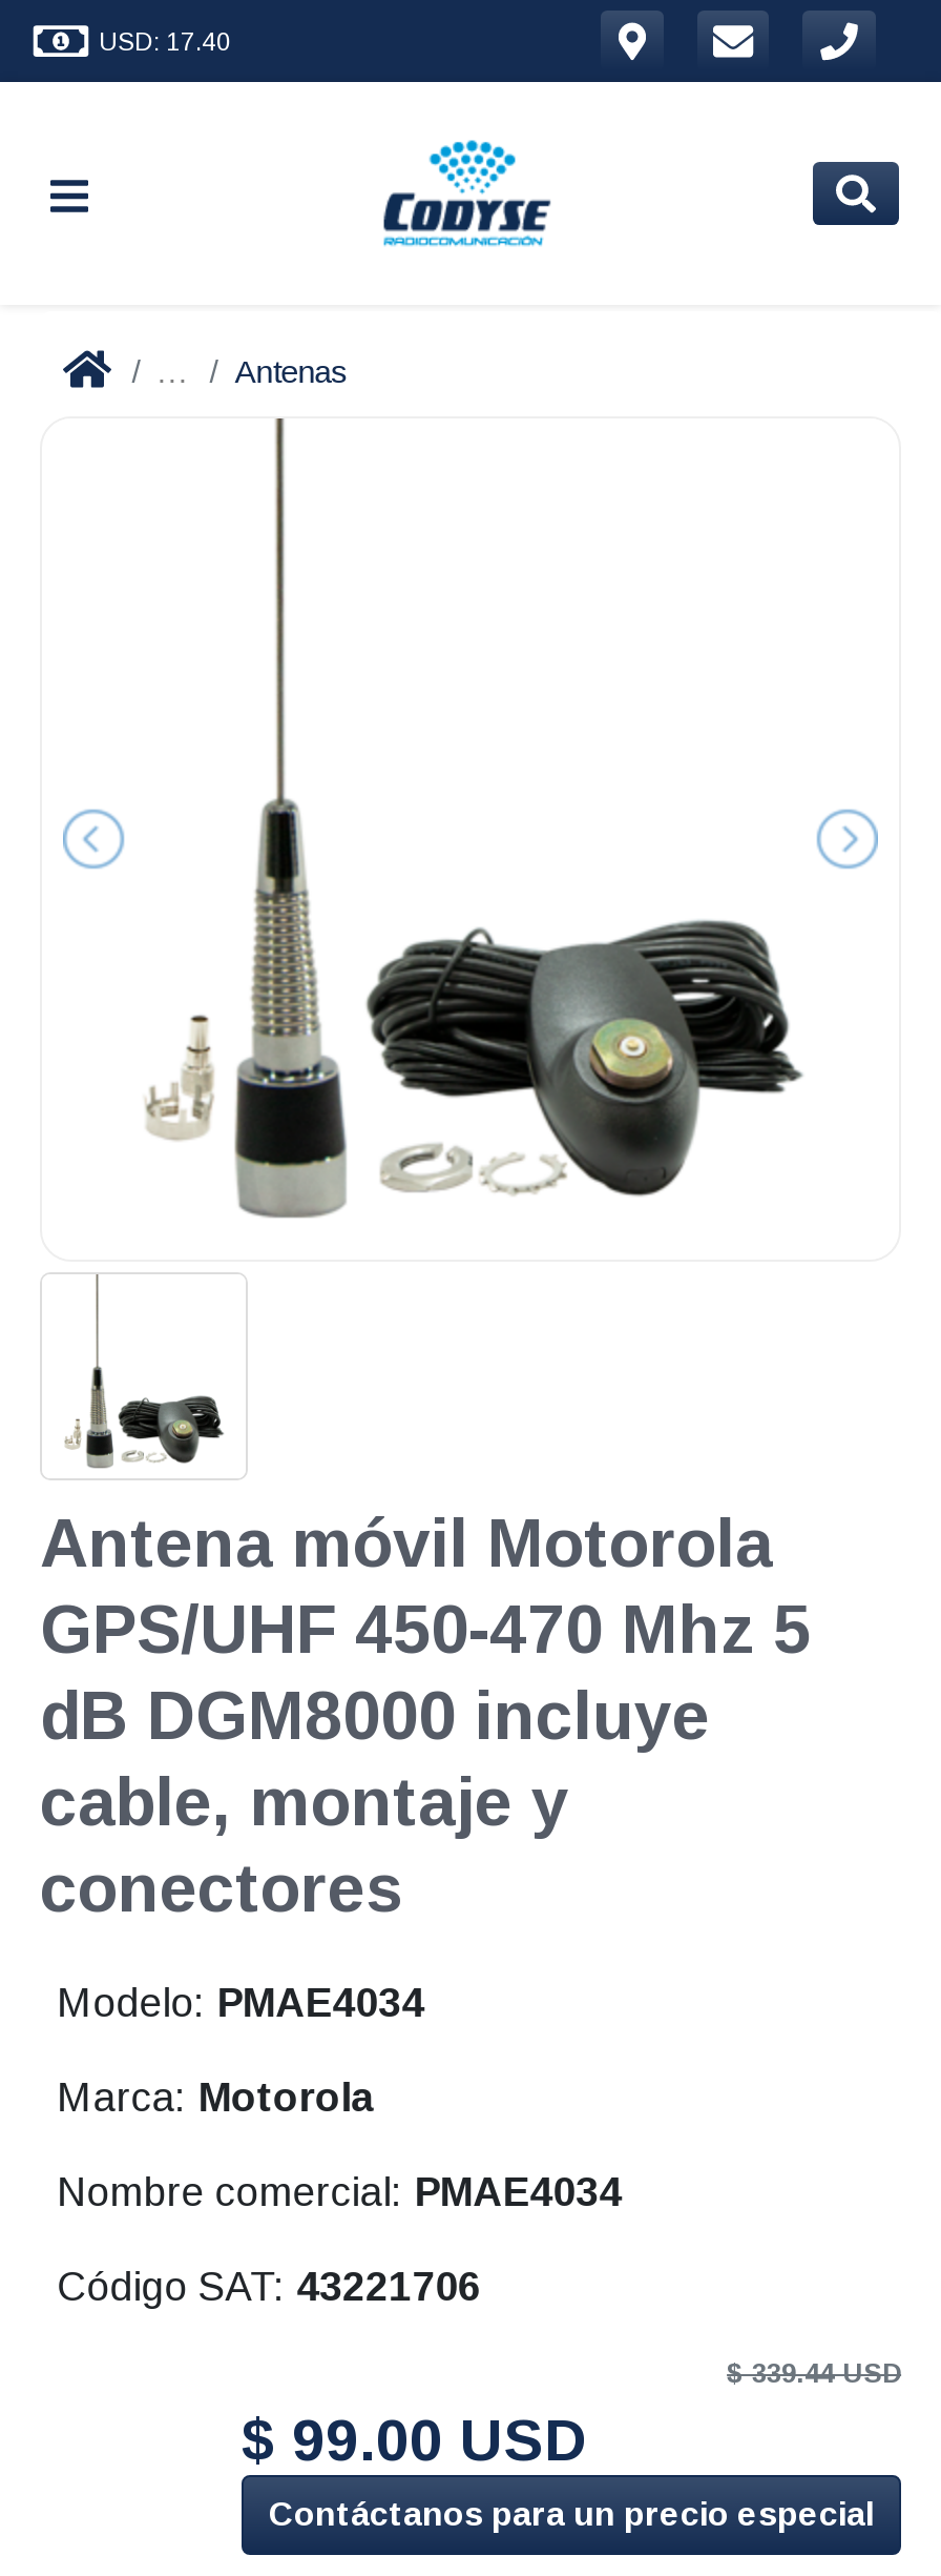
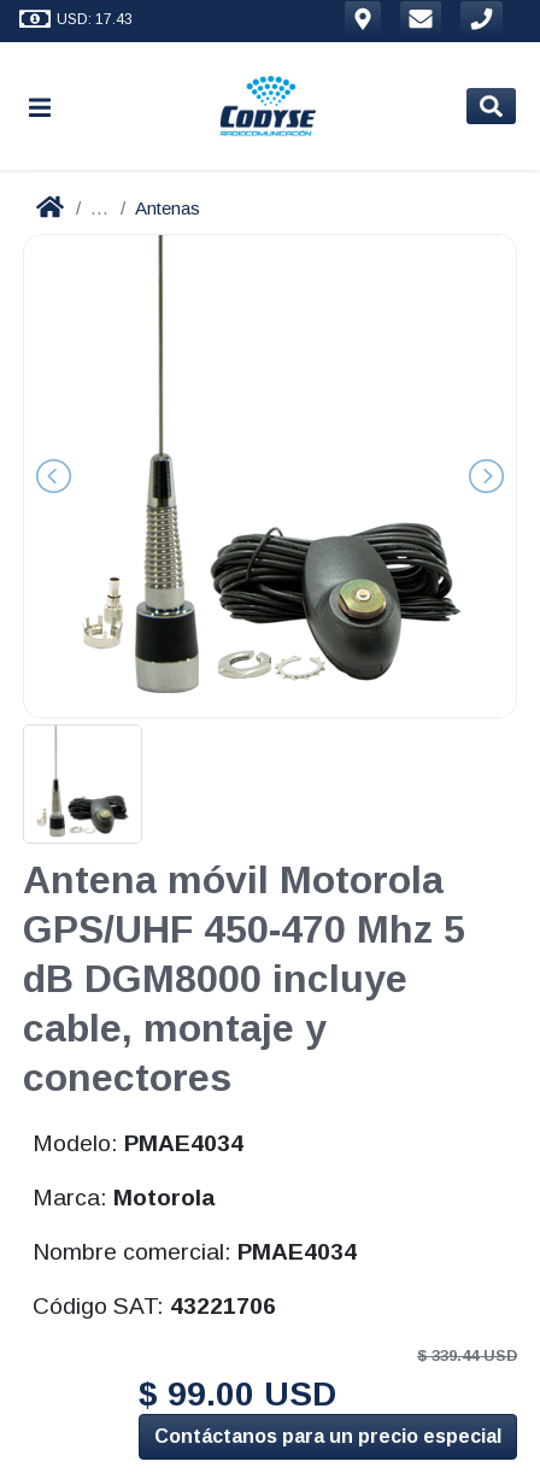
- USD: 17.40
+ USD: 17.43
